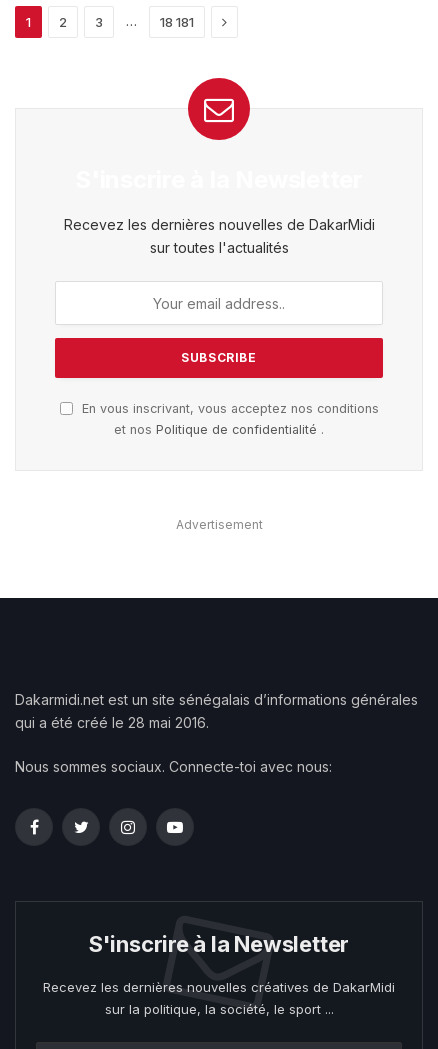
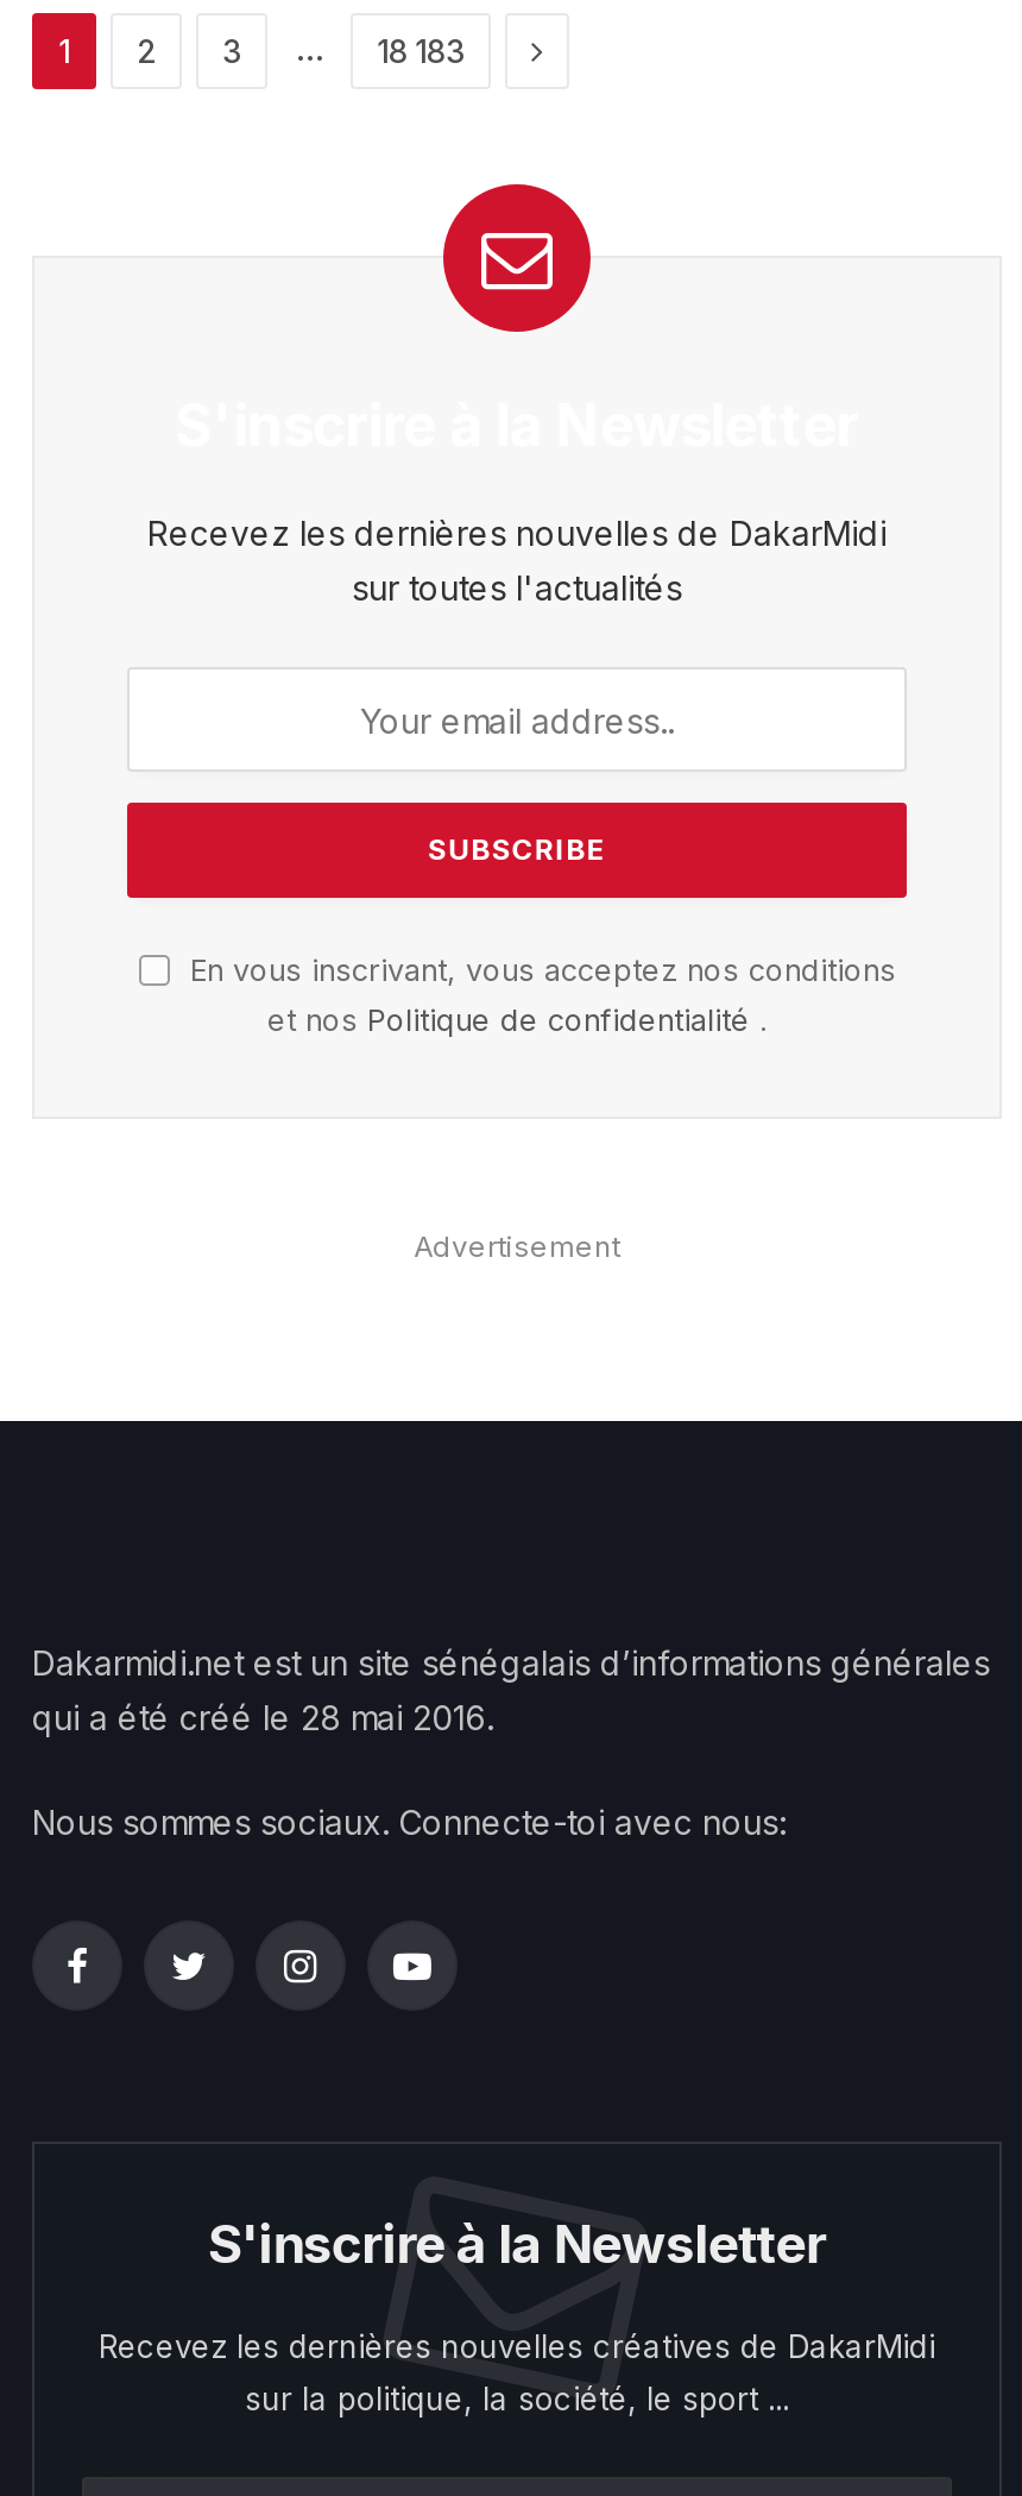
- 18 181
+ 18 183
